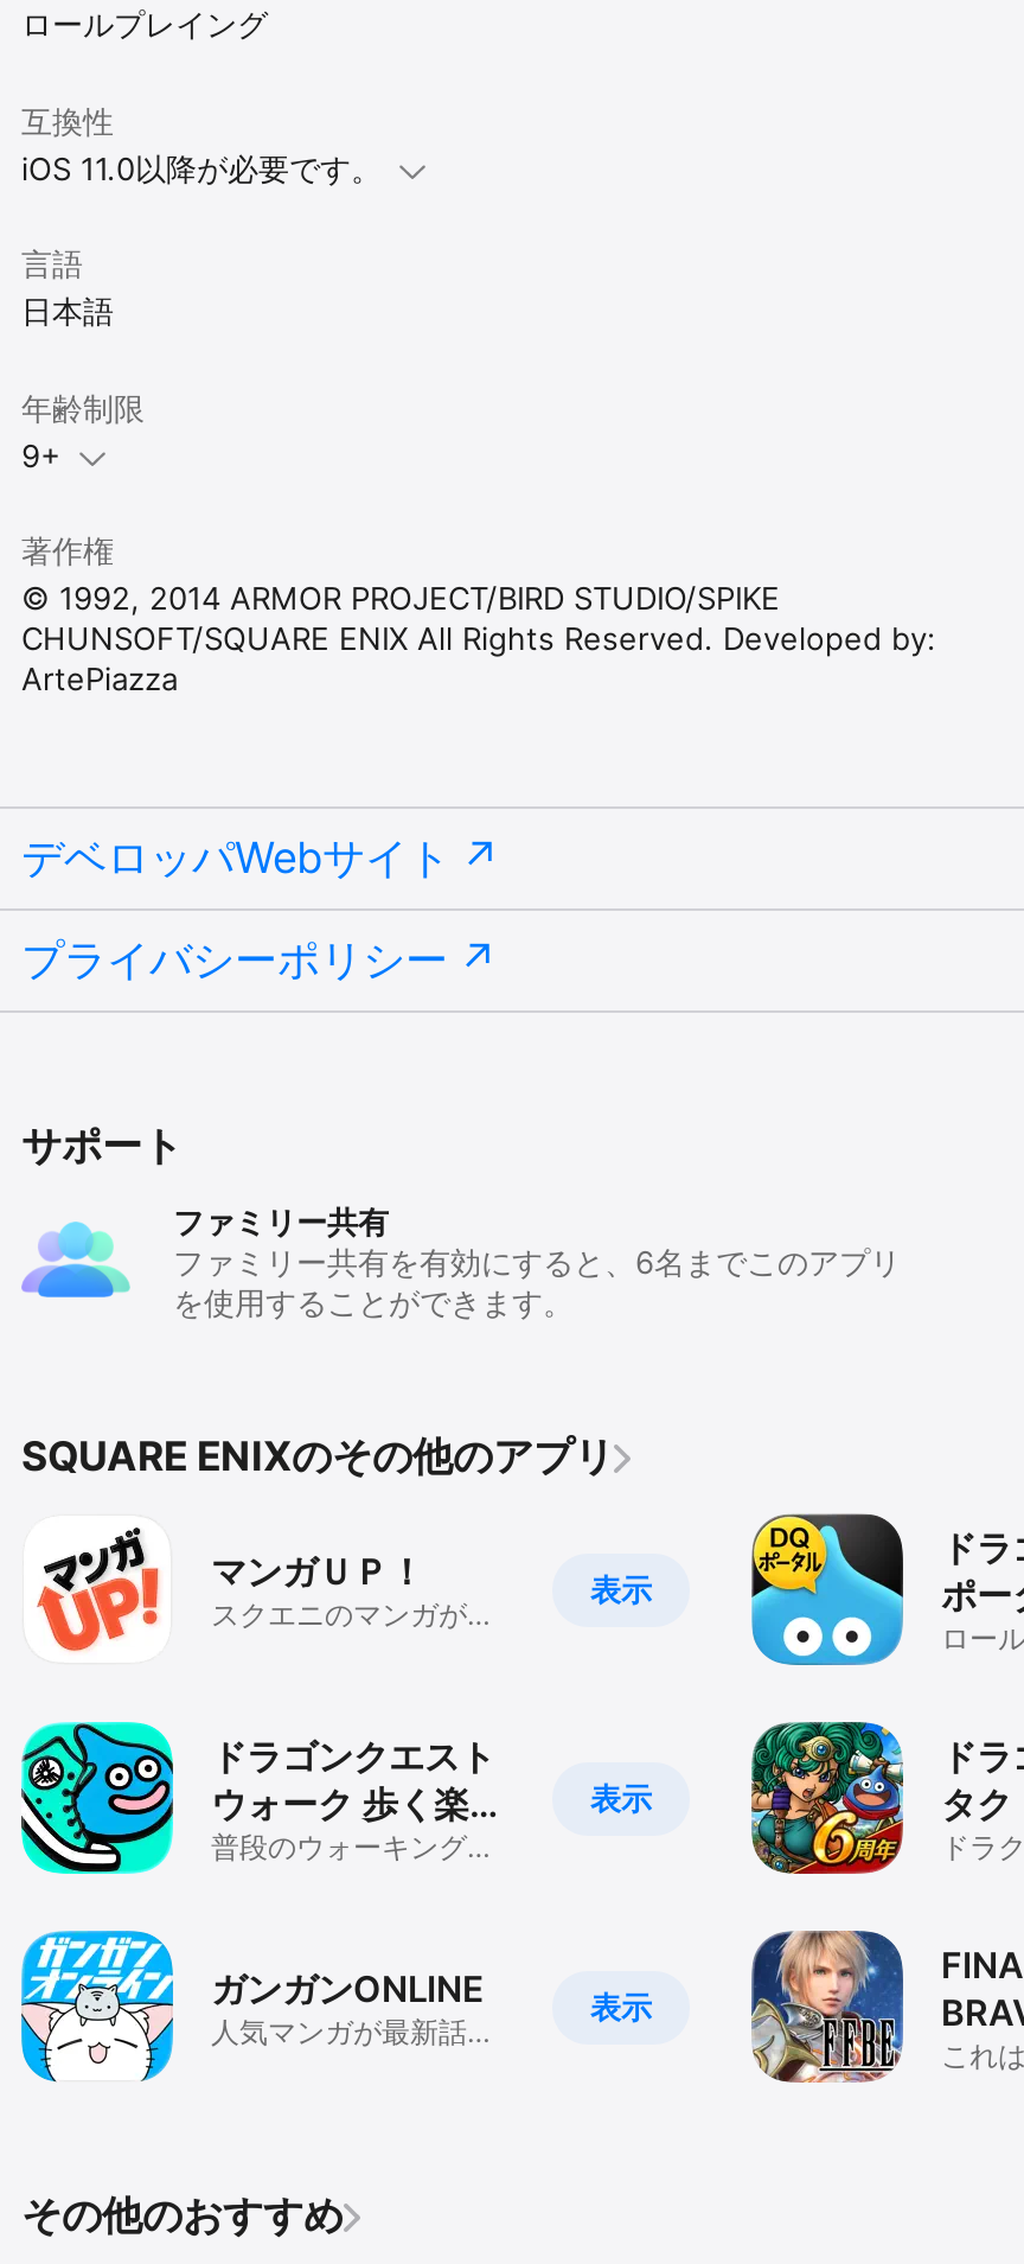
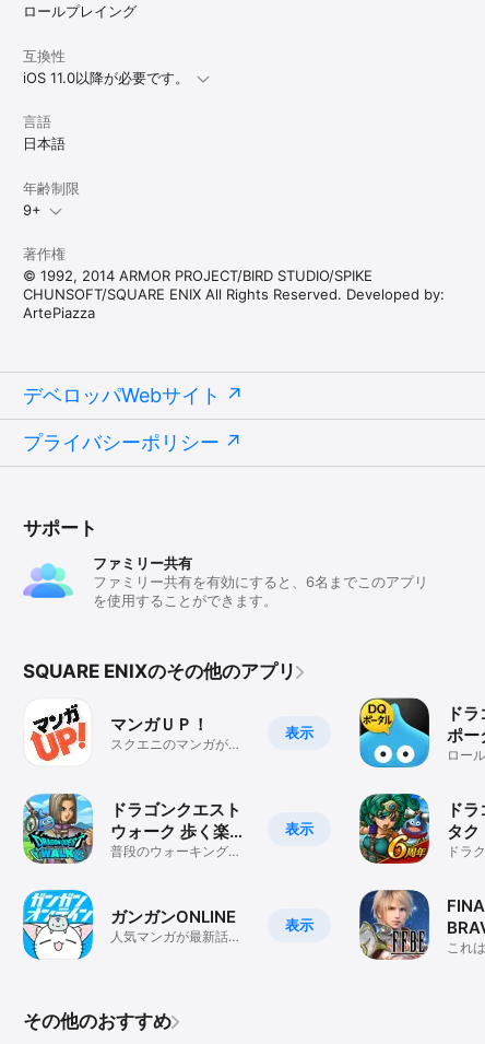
- [image]
+ [image]
